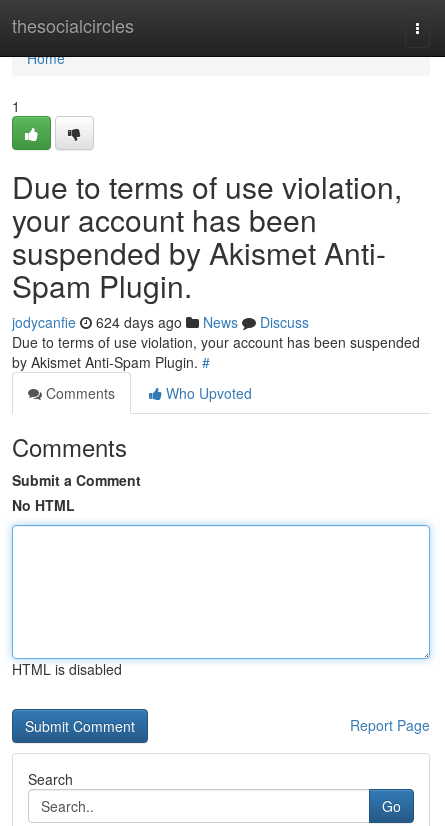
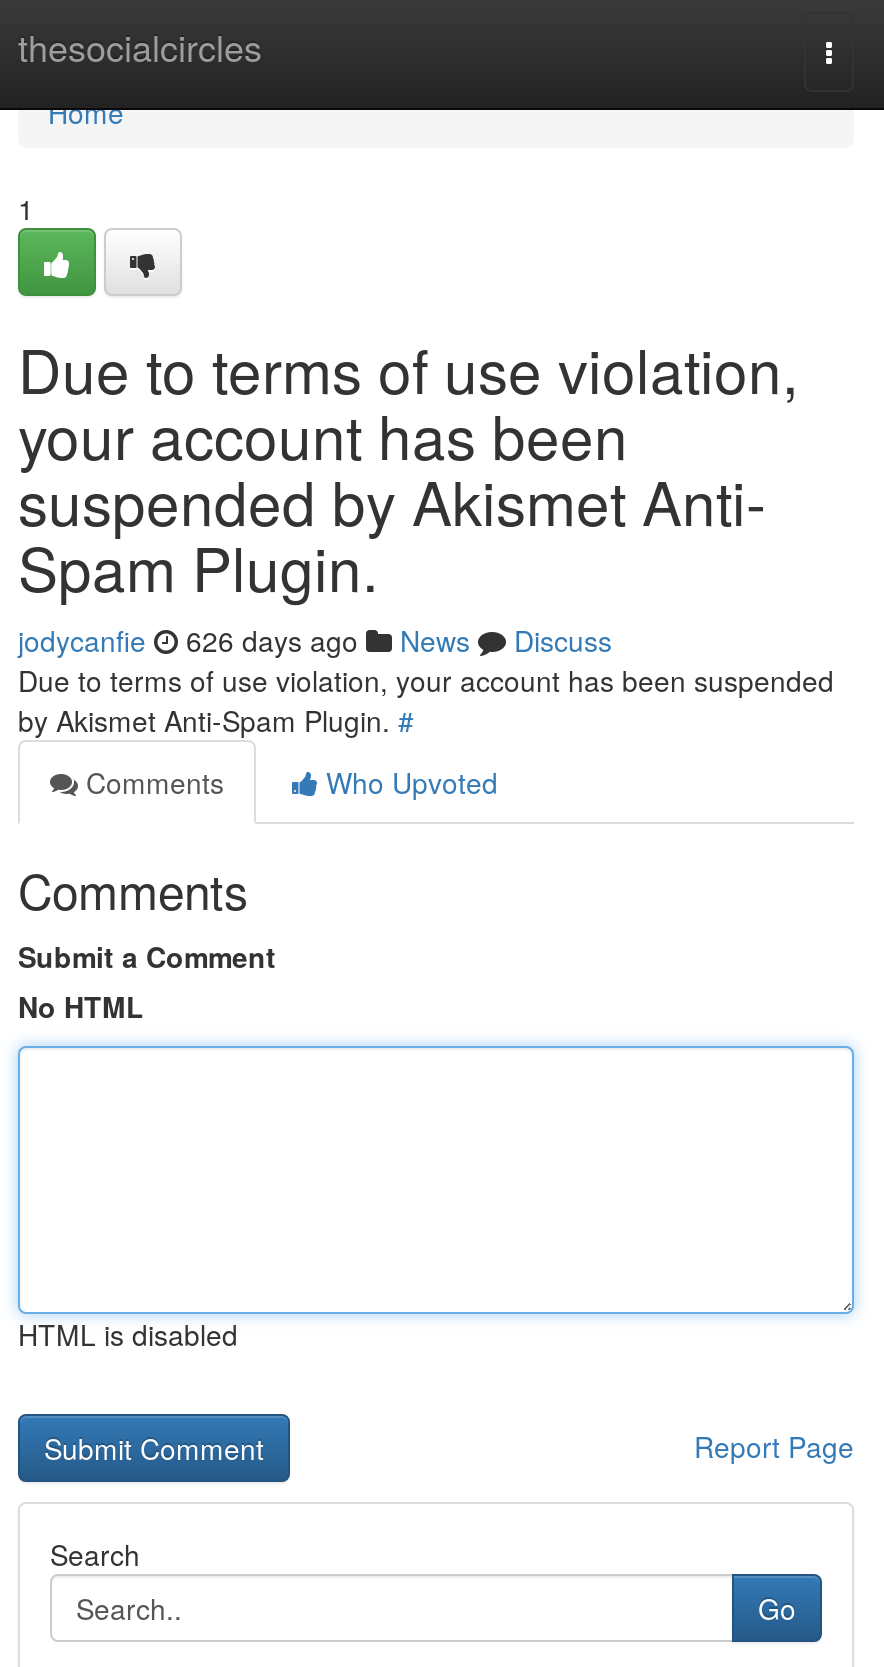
- jodycanfie 624 days ago News Discuss
+ jodycanfie 626 days ago News Discuss
